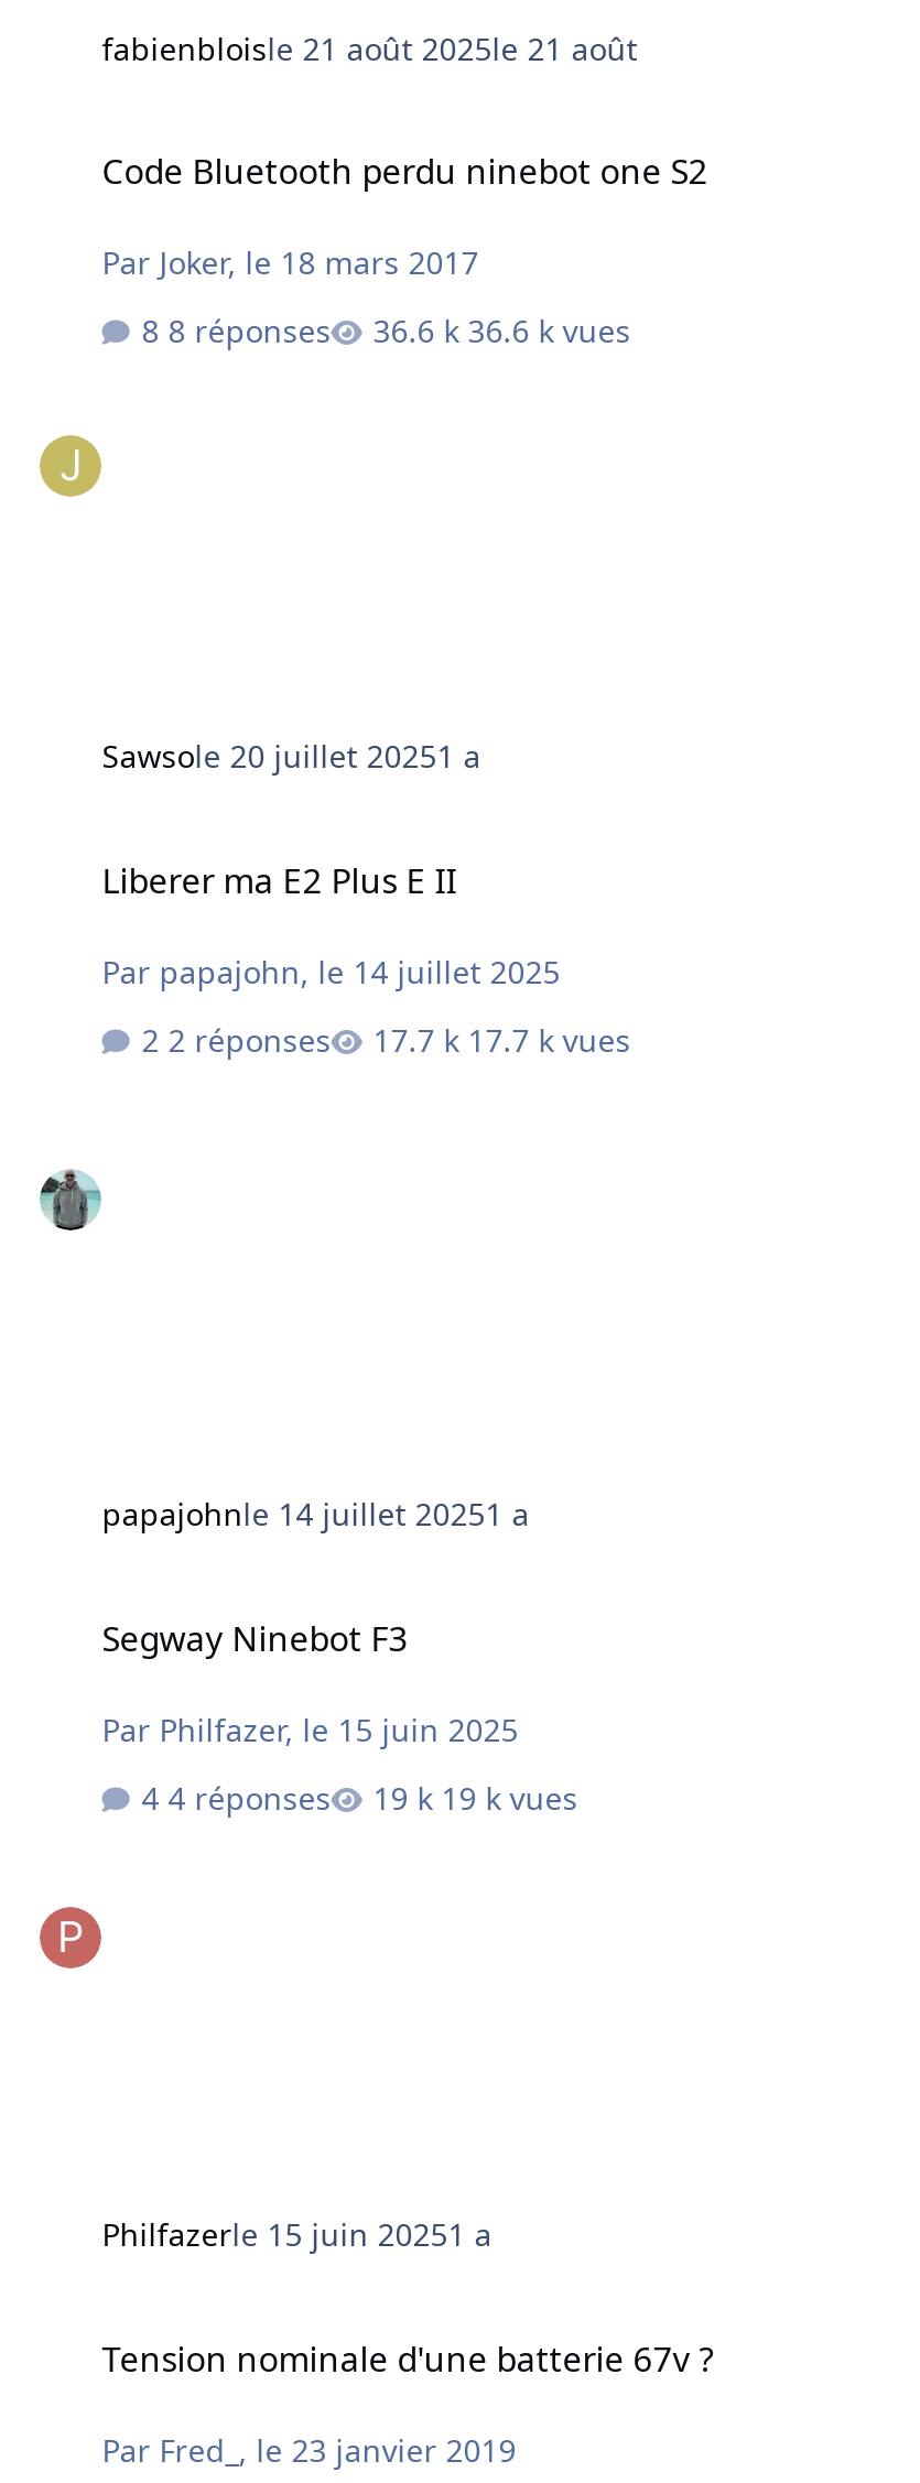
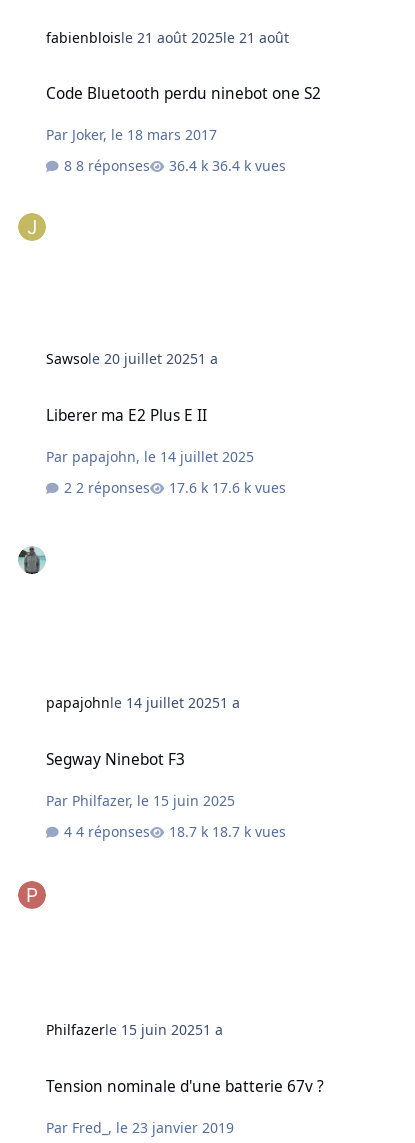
- 36.6 k vues
+ 36.4 k vues

- 17.7 k vues
+ 17.6 k vues

- 19 k vues
+ 18.7 k vues
